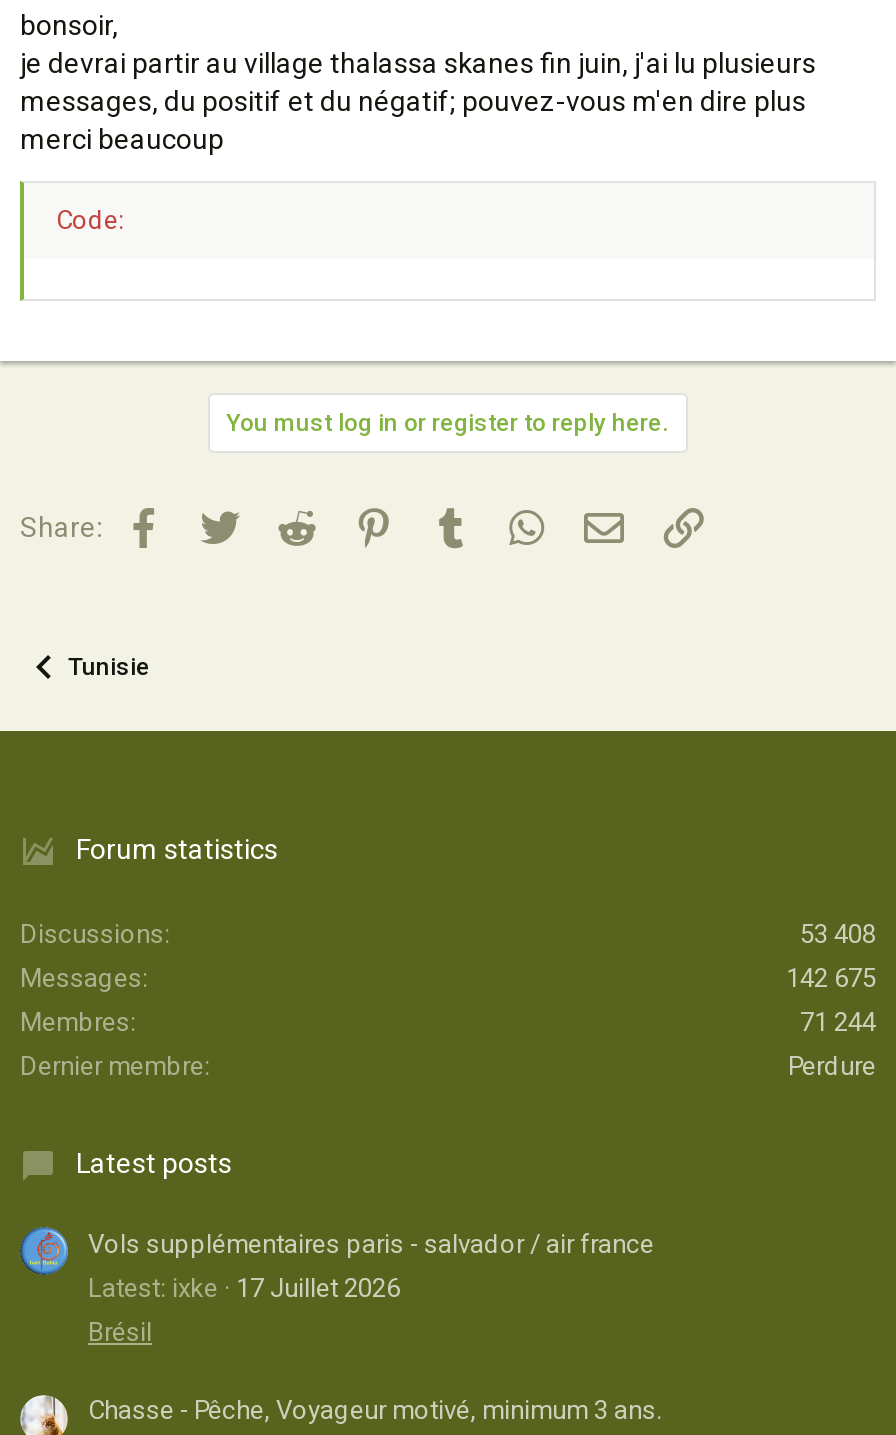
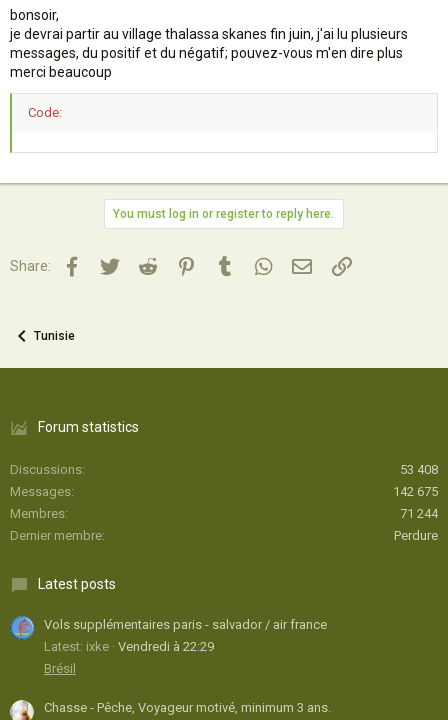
- Latest: ixke 17 Juillet 2026
+ Latest: ixke Vendredi à 22:29
